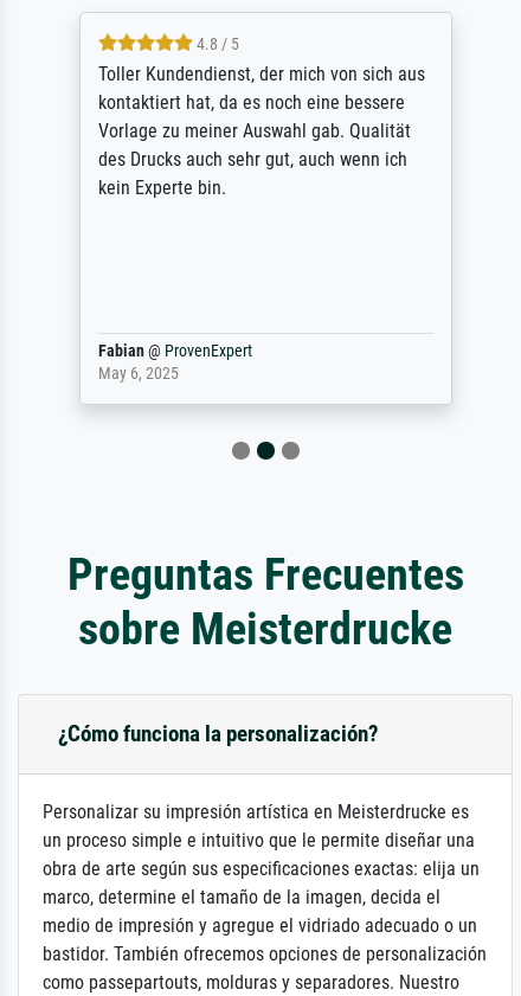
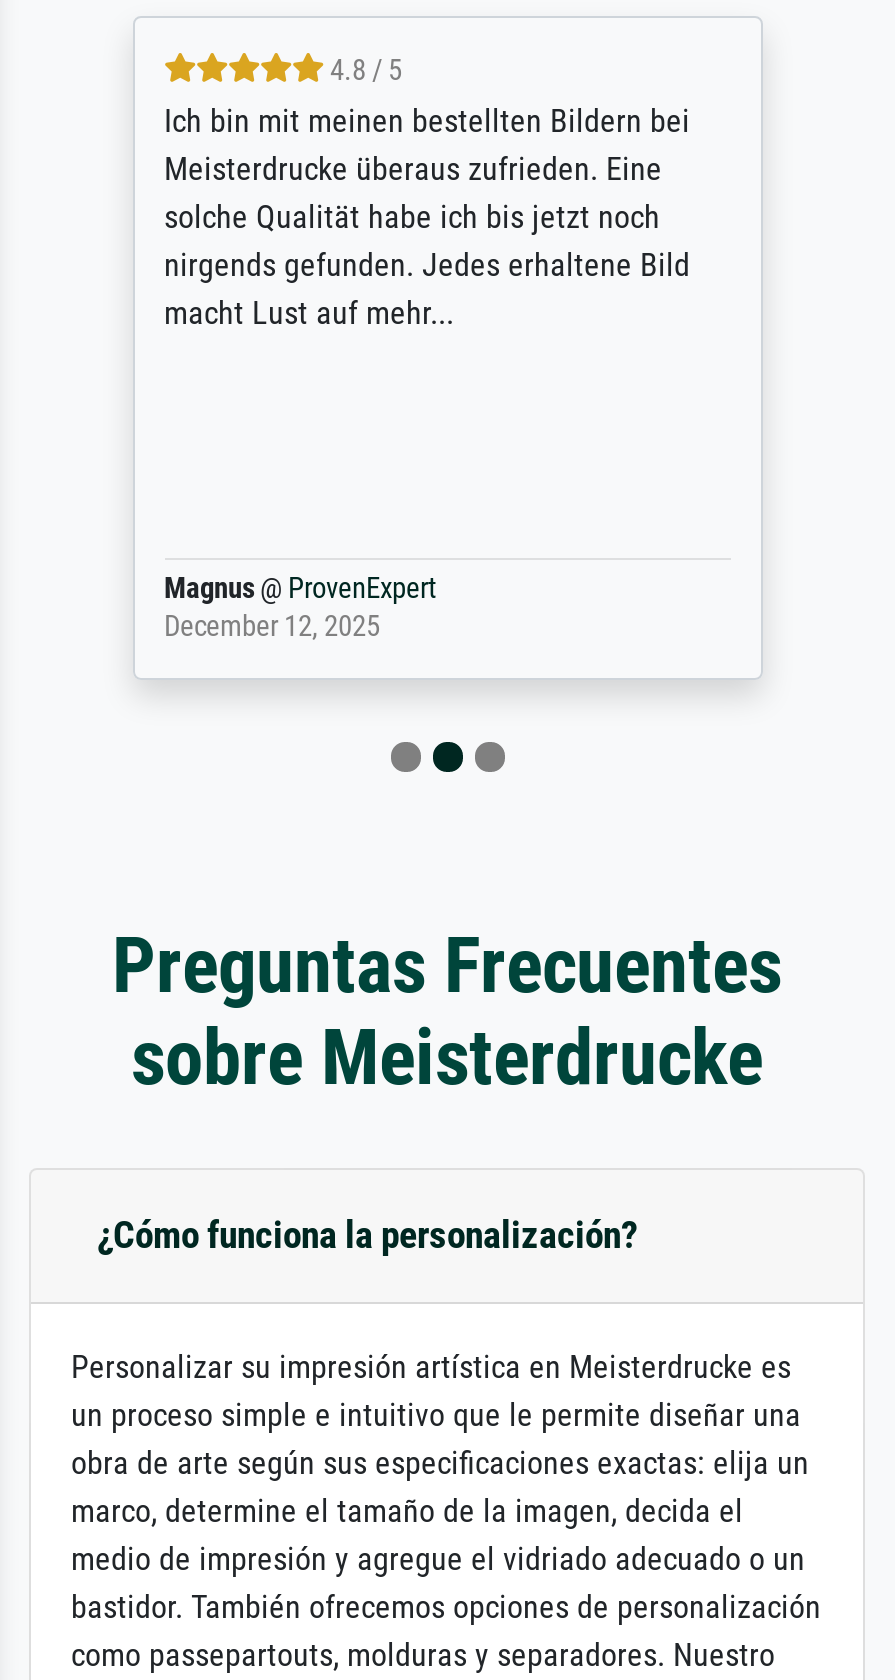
- Toller Kundendienst, der mich von sich aus
- kontaktiert hat, da es noch eine bessere
- Vorlage zu meiner Auswahl gab. Qualität
- des Drucks auch sehr gut, auch wenn ich
- kein Experte bin.
+ Ich bin mit meinen bestellten Bildern bei
+ Meisterdrucke überaus zufrieden. Eine
+ solche Qualität habe ich bis jetzt noch
+ nirgends gefunden. Jedes erhaltene Bild
+ macht Lust auf mehr...

- Fabian @ ProvenExpert
- May 6, 2025
+ Magnus @ ProvenExpert
+ December 12, 2025
